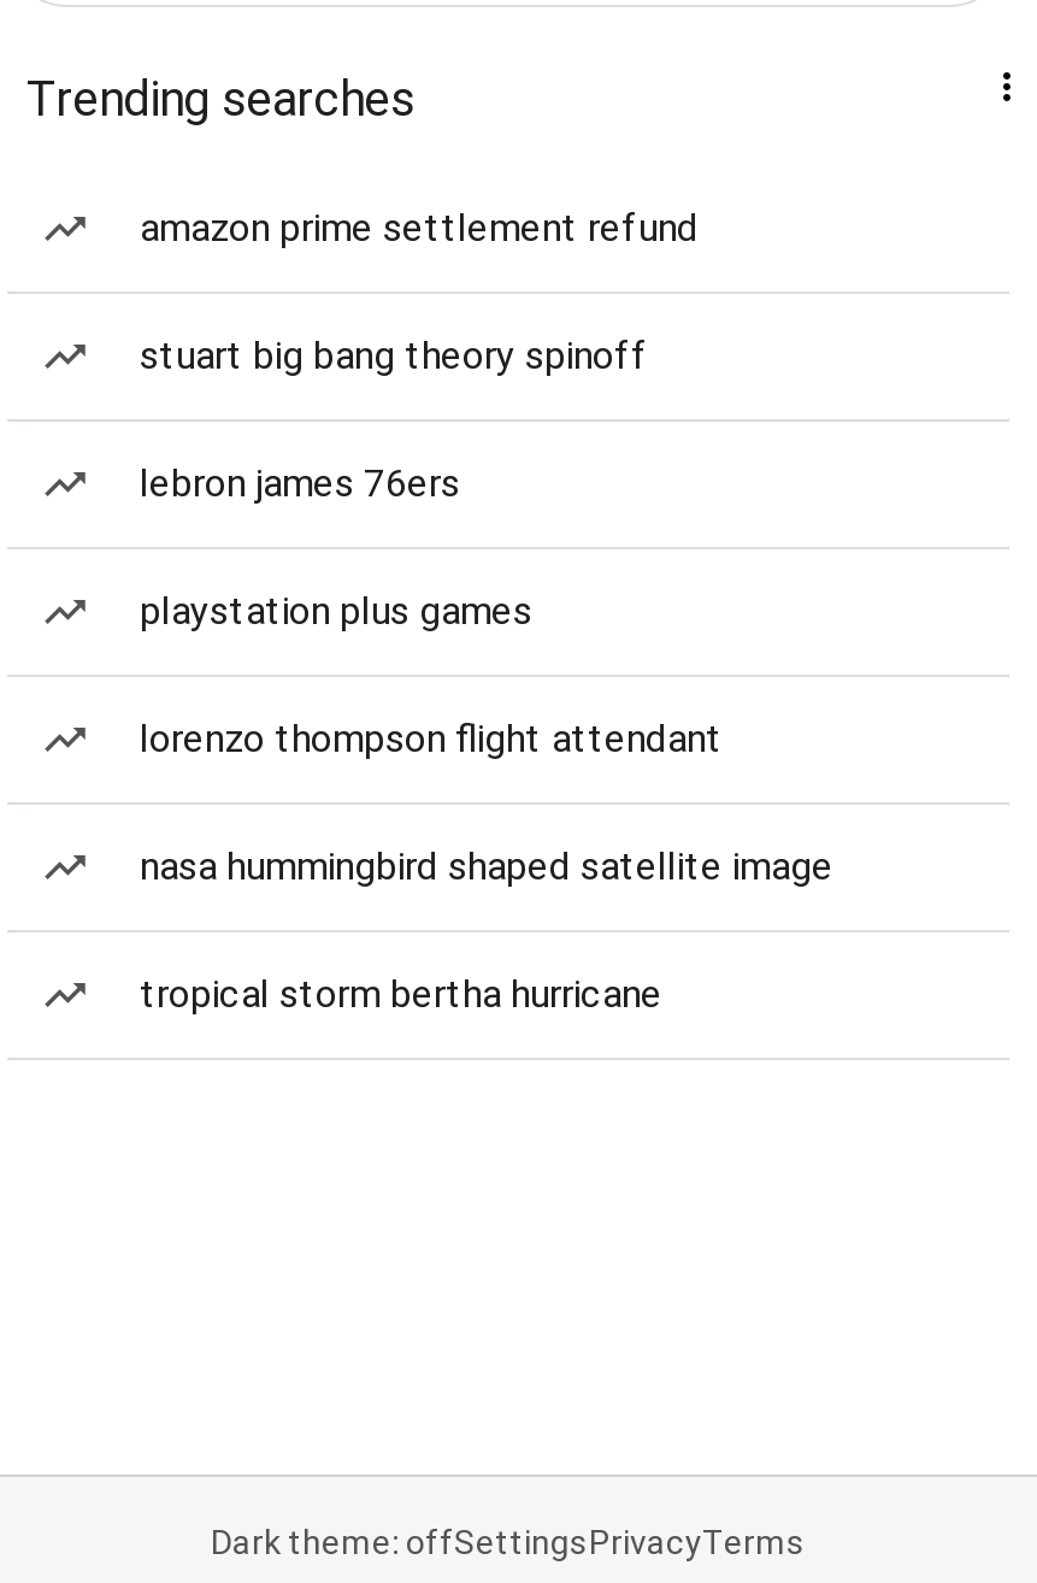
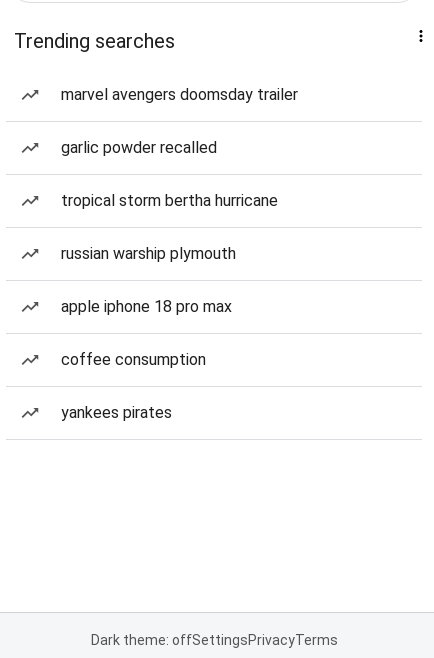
- amazon prime settlement refund
- stuart big bang theory spinoff
- lebron james 76ers
- playstation plus games
- lorenzo thompson flight attendant
- nasa hummingbird shaped satellite image
+ marvel avengers doomsday trailer
+ garlic powder recalled

moved up: tropical storm bertha hurricane

+ russian warship plymouth
+ apple iphone 18 pro max
+ coffee consumption
+ yankees pirates
